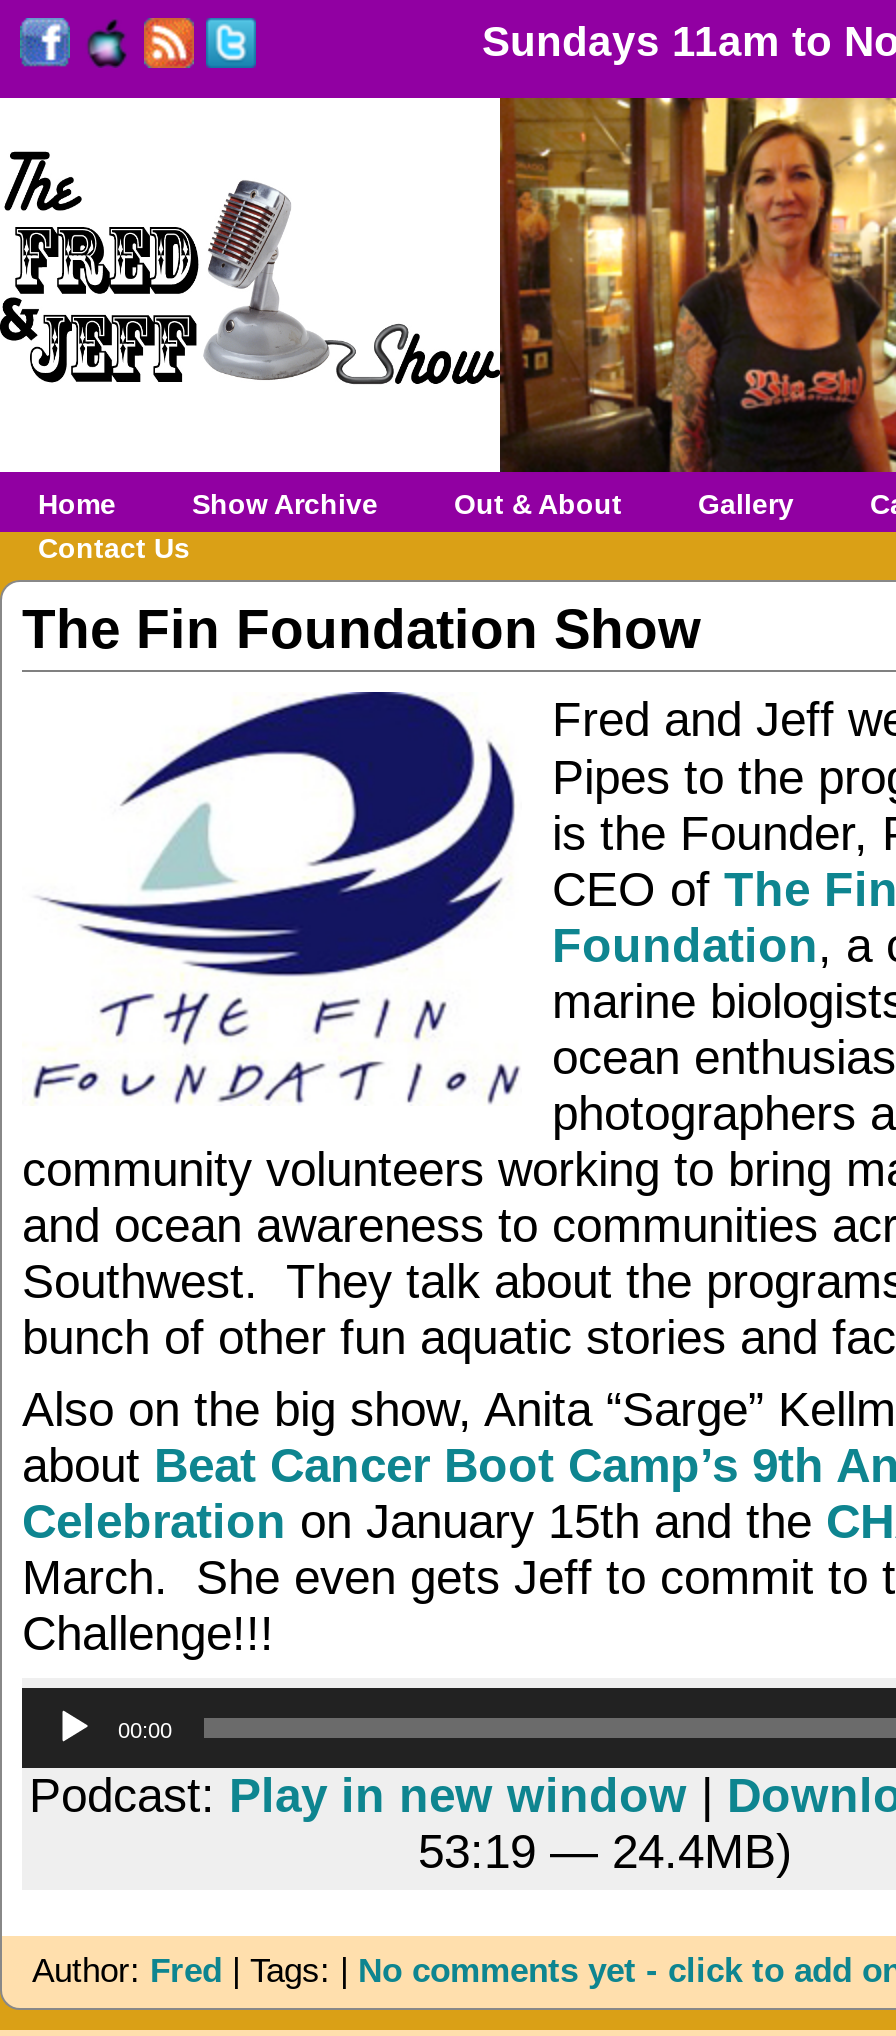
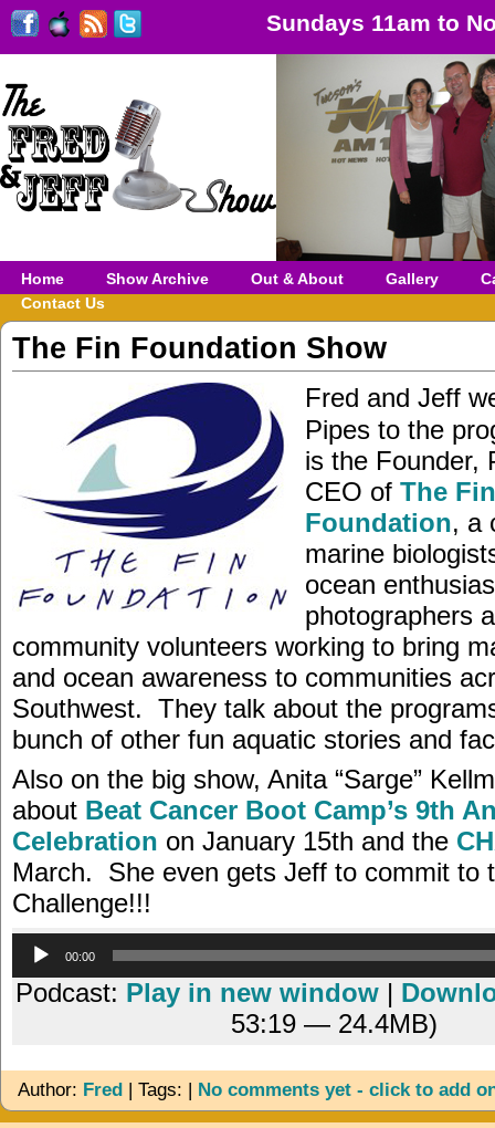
- [image]
+ [image]
